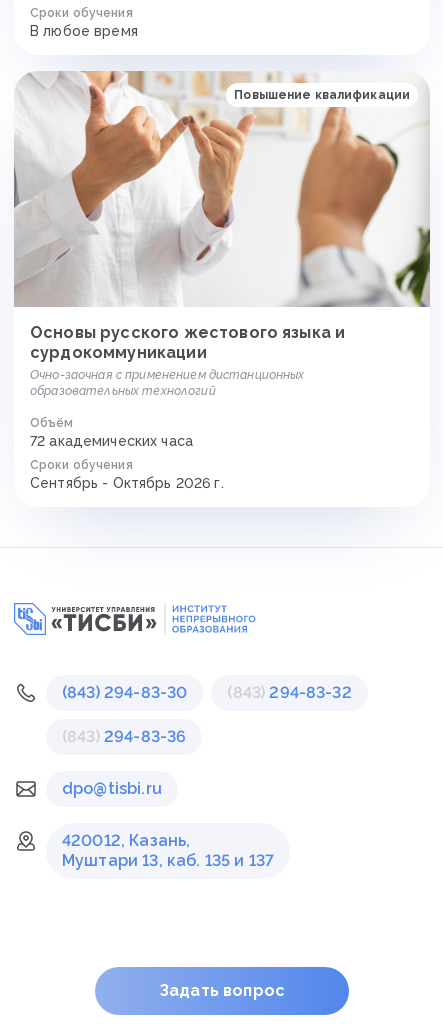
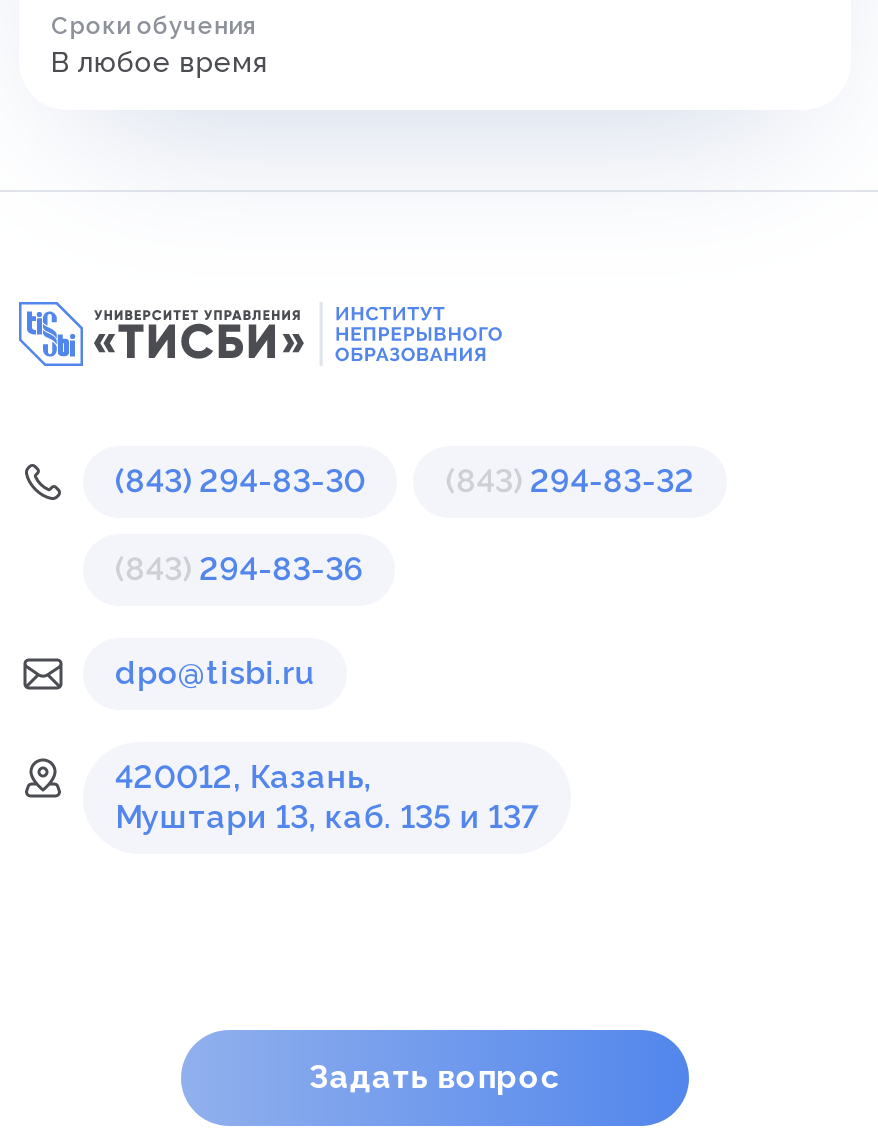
- [image]
- Повышение квалификации

- Основы русского жестового языка и
- сурдокоммуникации
- Очно-заочная с применением дистанционных
- образовательных технологий
- Объём
- 72 академических часа
- Сроки обучения
- Сентябрь - Октябрь 2026 г.
